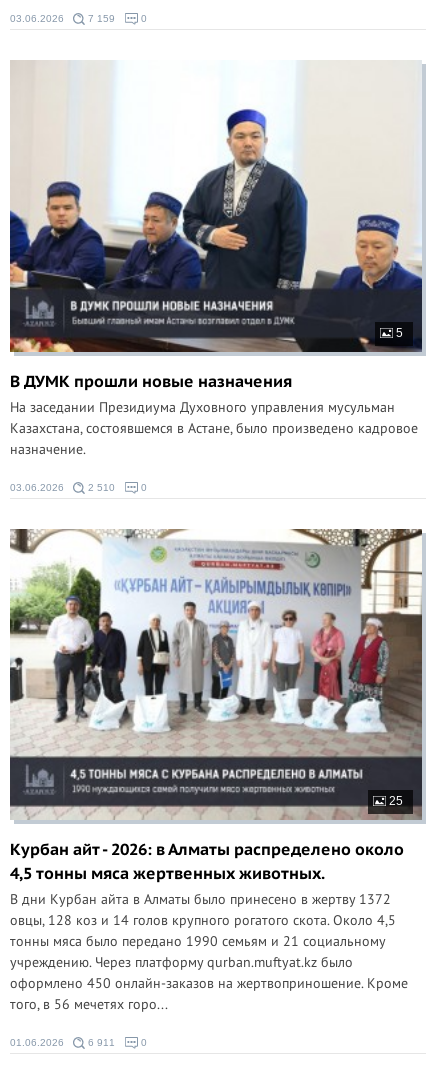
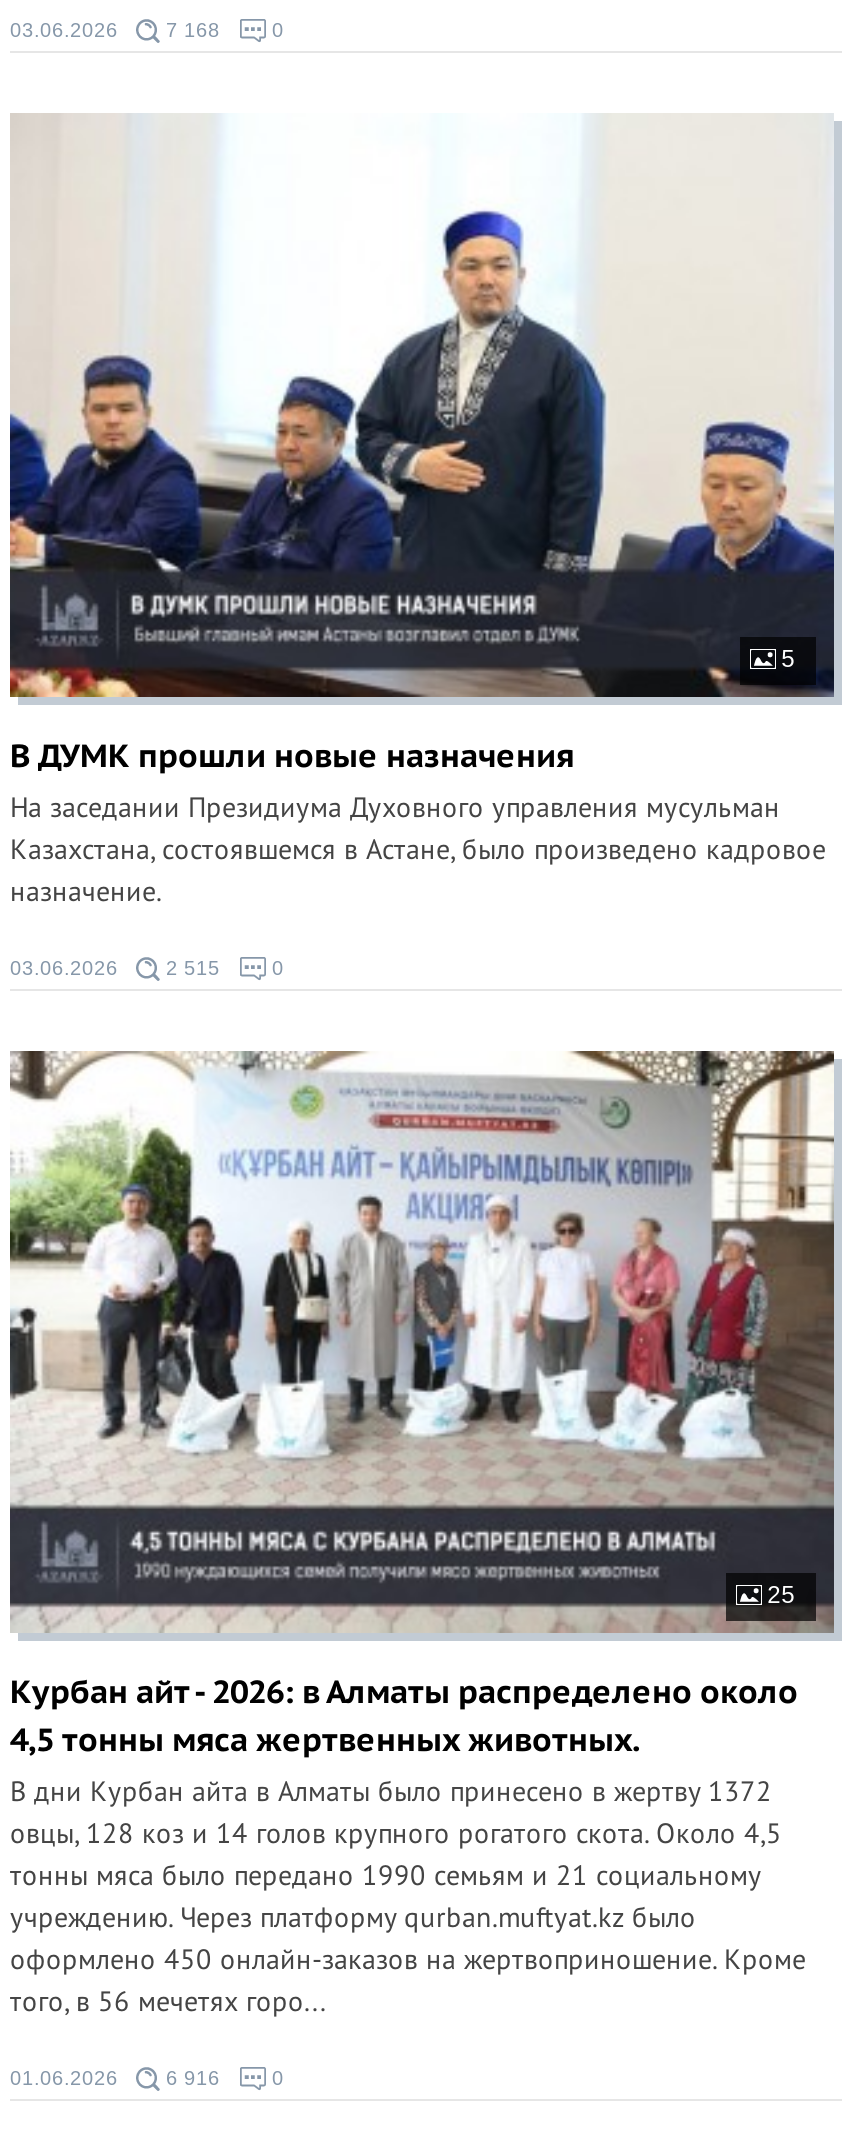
- 03.06.2026 7 159
+ 03.06.2026 7 168

- 03.06.2026 2 510
+ 03.06.2026 2 515

- 01.06.2026 6 911
+ 01.06.2026 6 916
